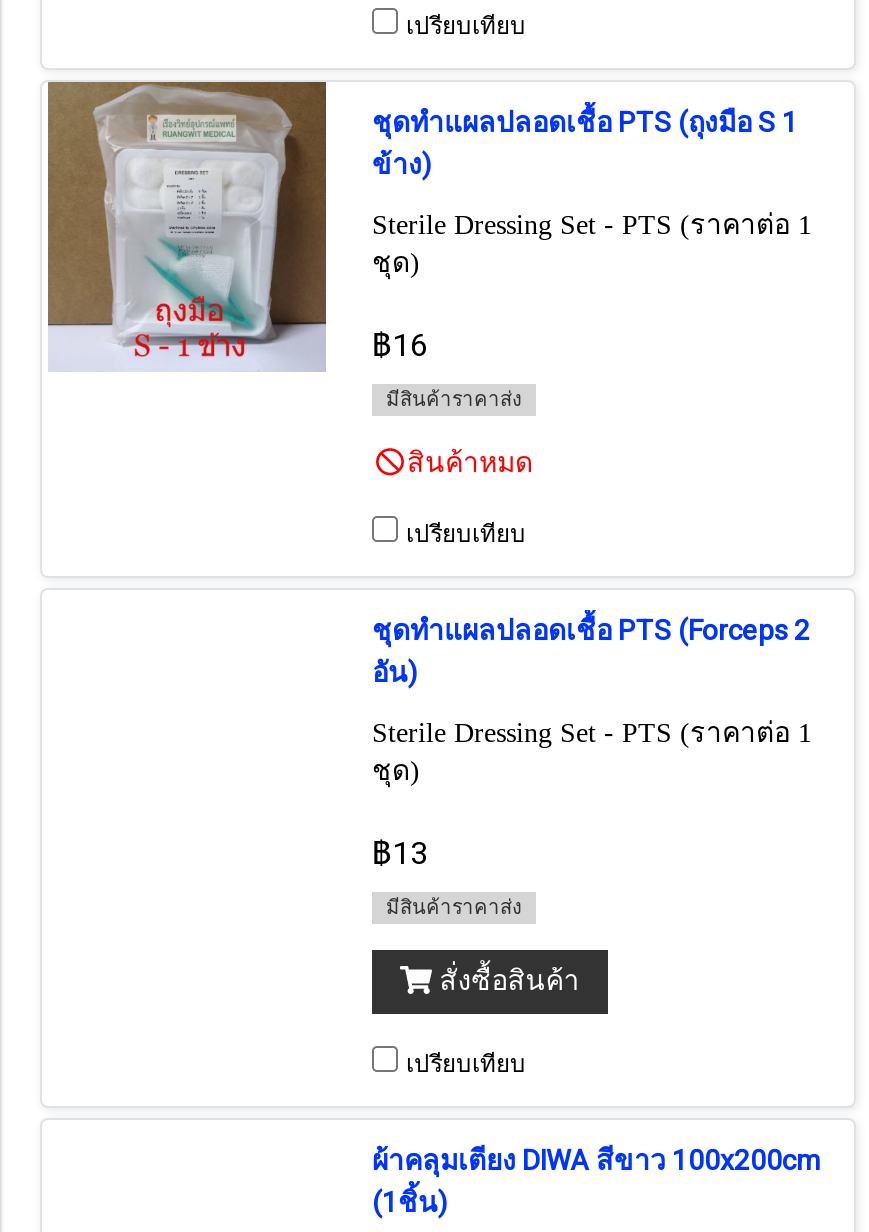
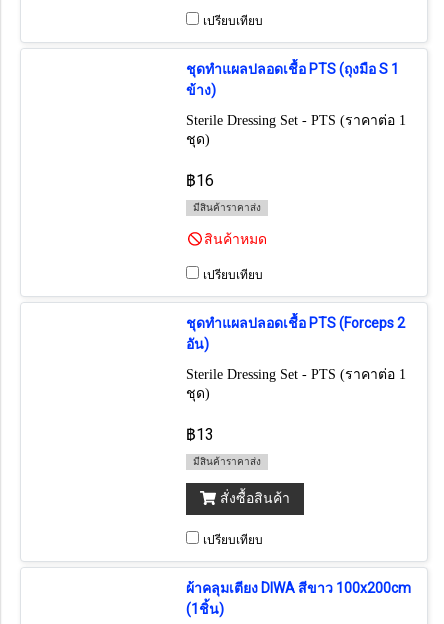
- [image]
